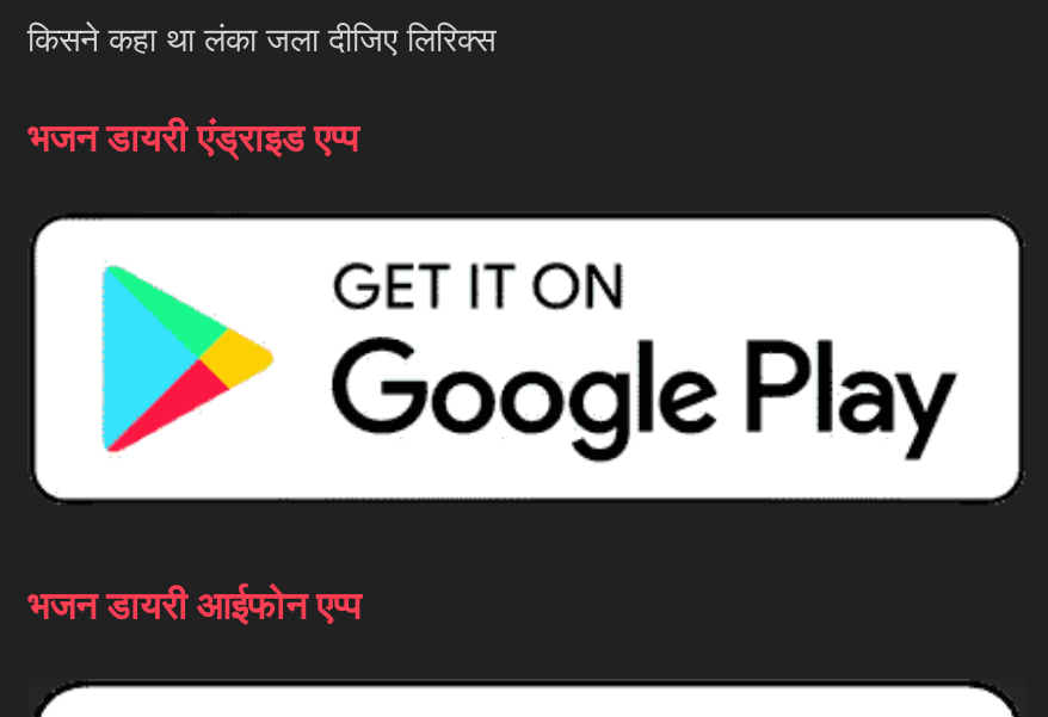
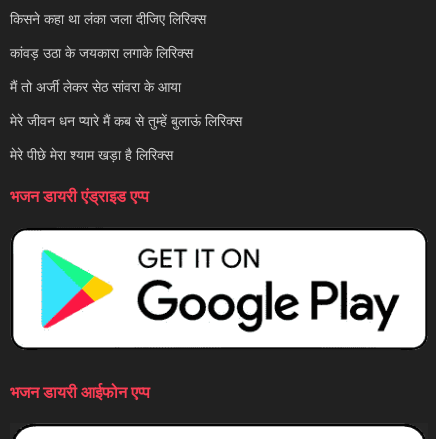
+ कांवड़ उठा के जयकारा लगाके लिरिक्स
+ मैं तो अर्जी लेकर सेठ सांवरा के आया
+ मेरे जीवन धन प्यारे मैं कब से तुम्हें बुलाऊं लिरिक्स
+ मेरे पीछे मेरा श्याम खड़ा है लिरिक्स
